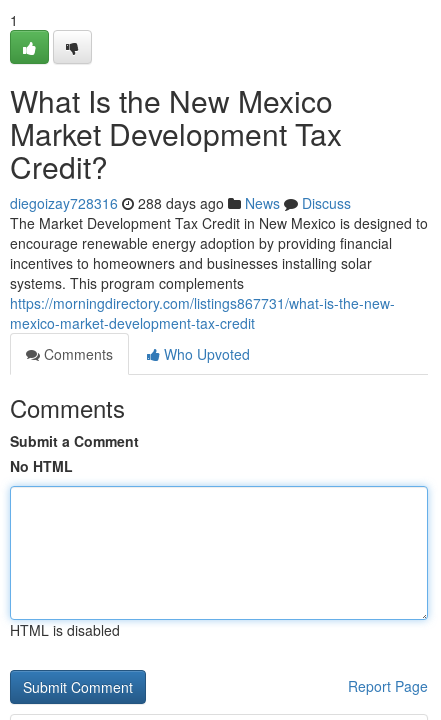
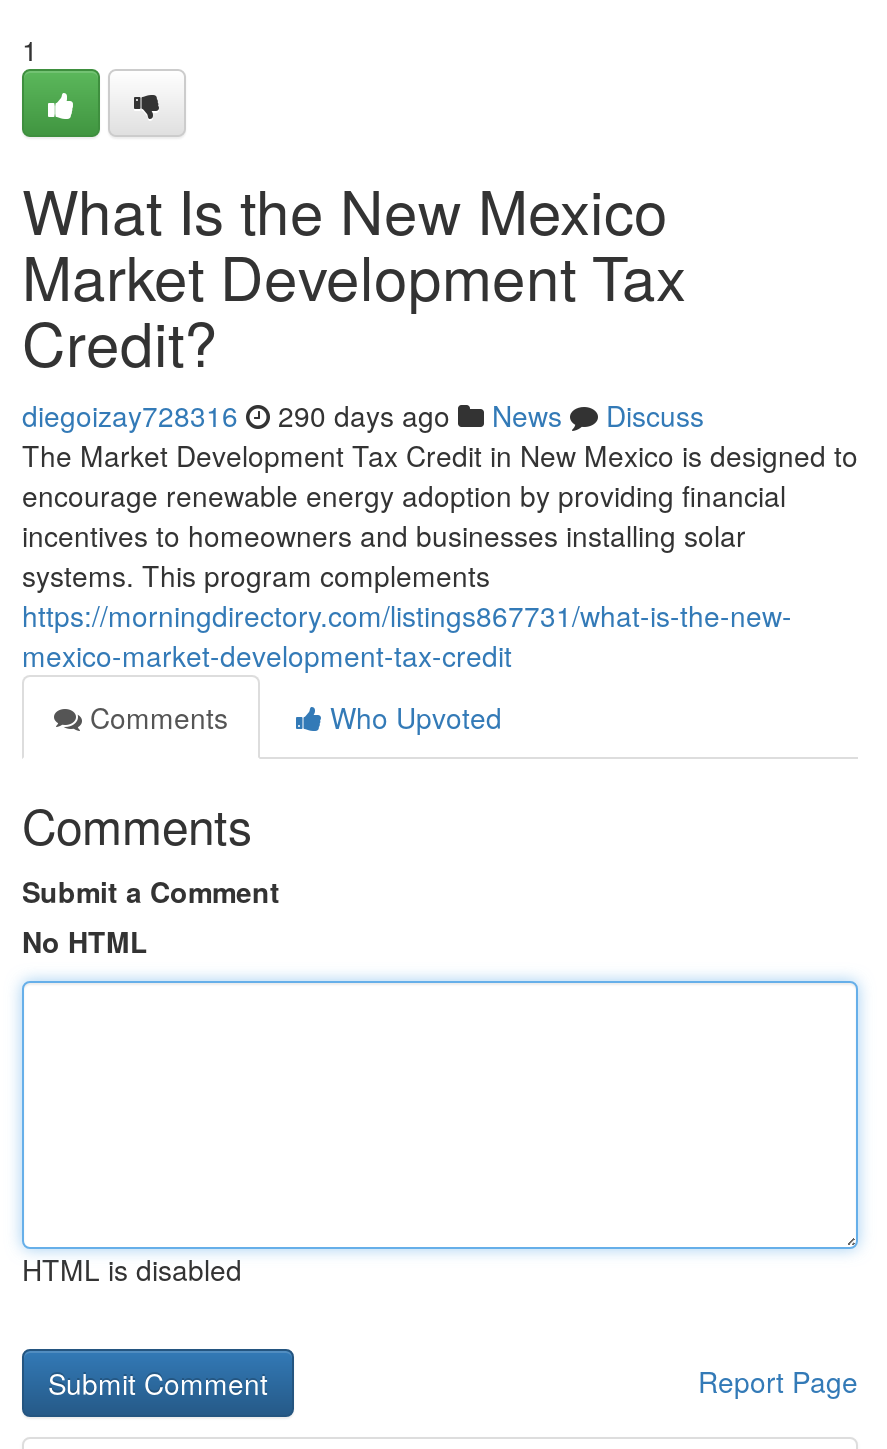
- diegoizay728316 288 days ago News Discuss
+ diegoizay728316 290 days ago News Discuss
